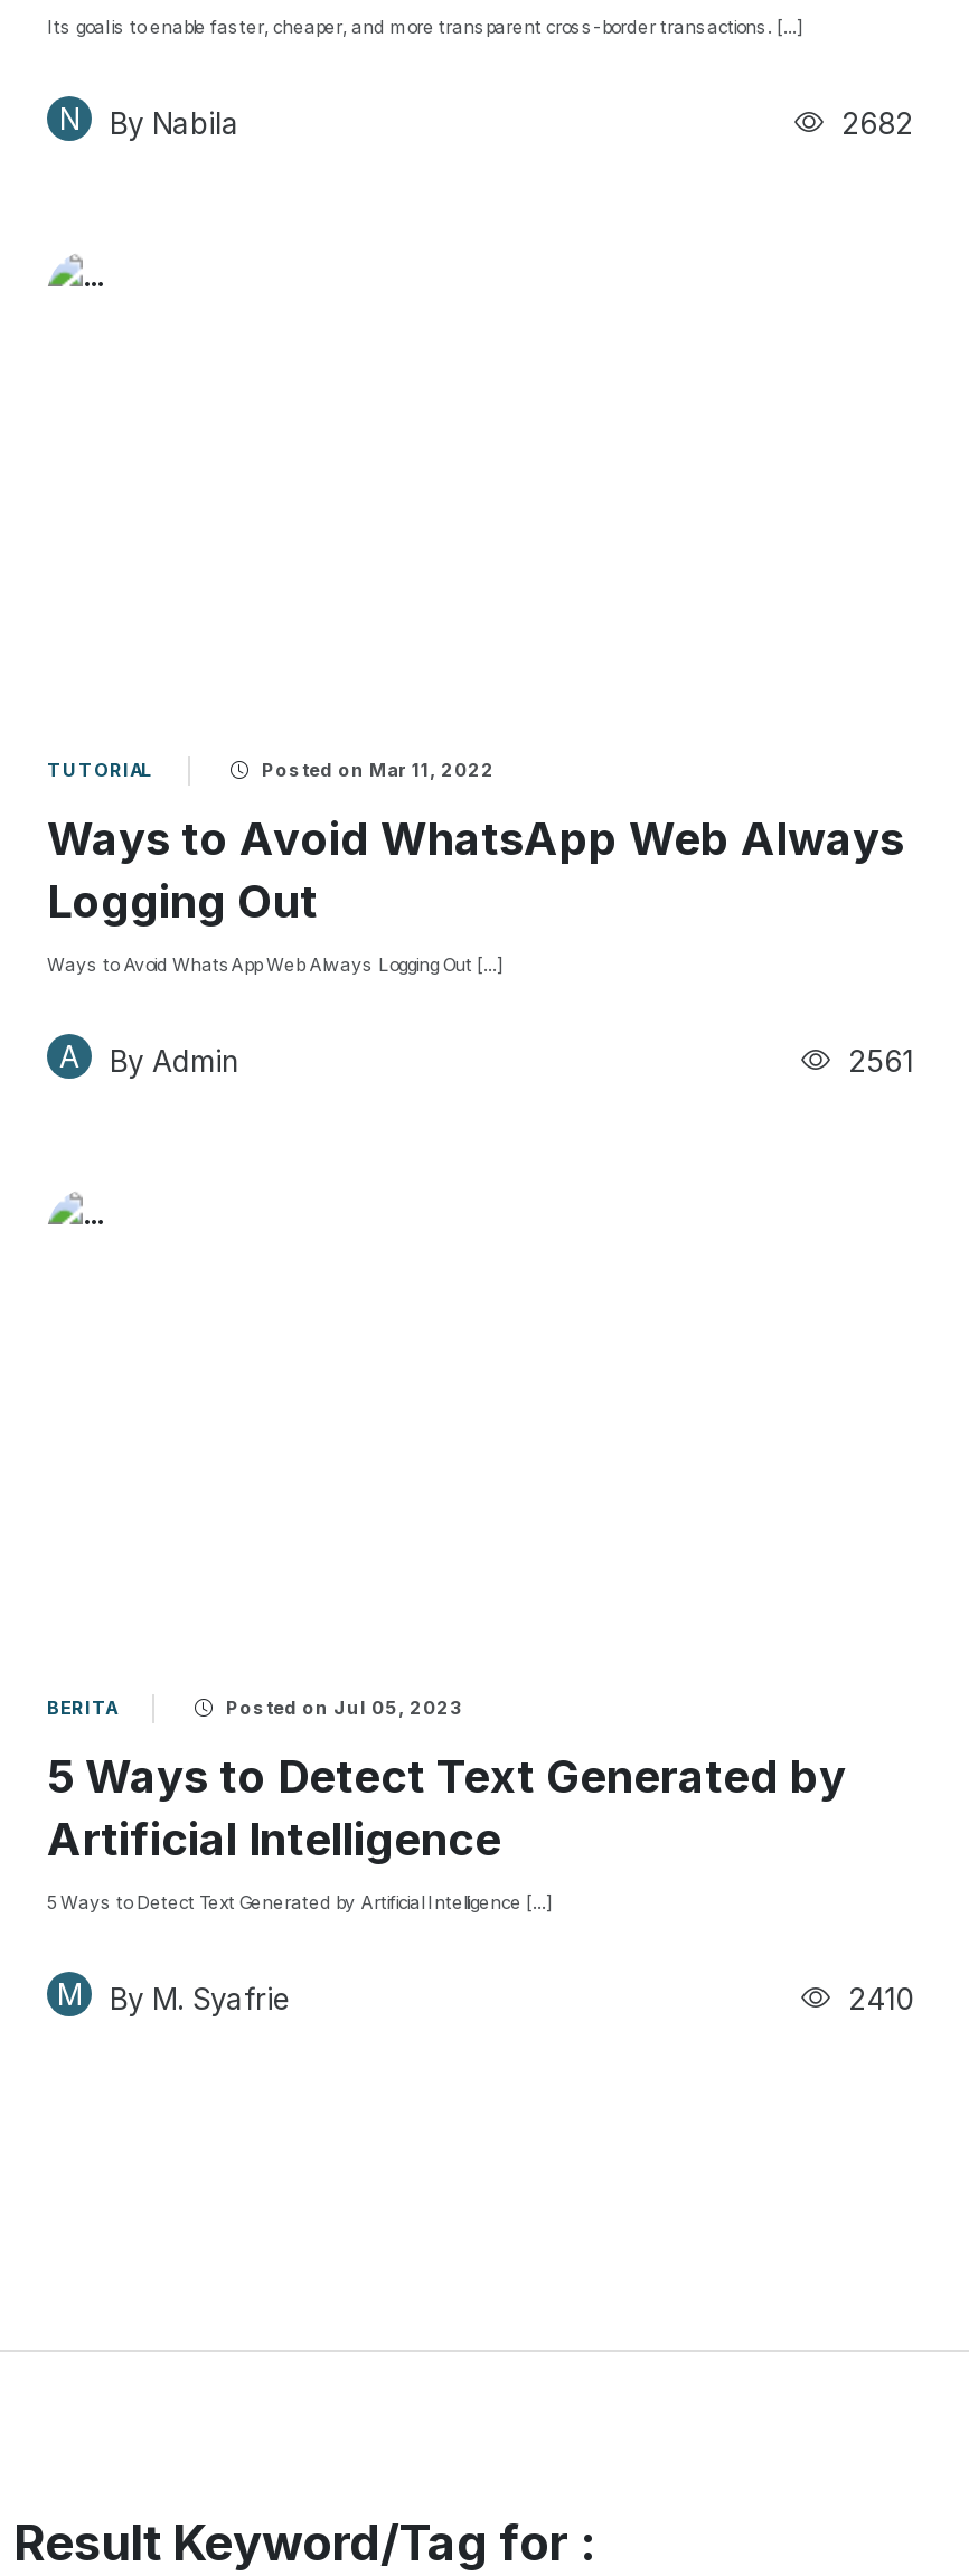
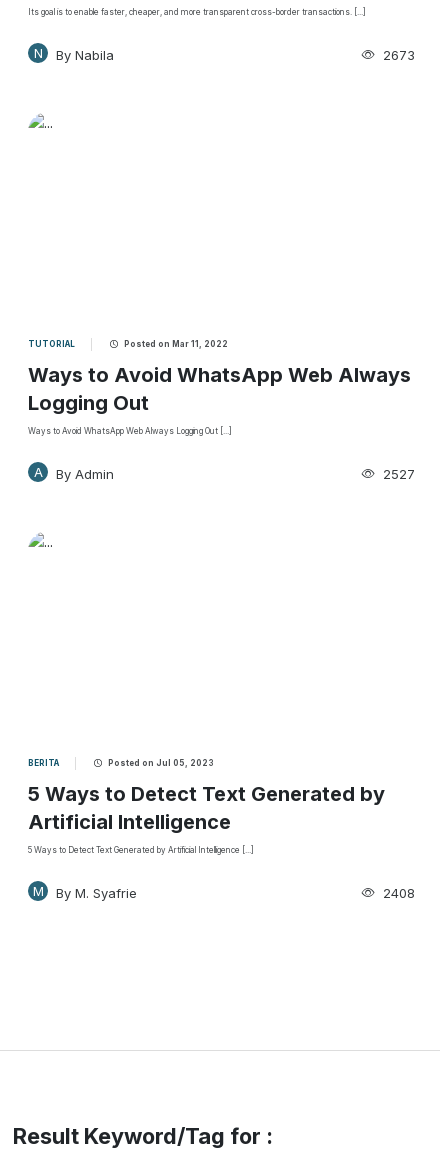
- 2682
+ 2673

- 2561
+ 2527

- 2410
+ 2408
